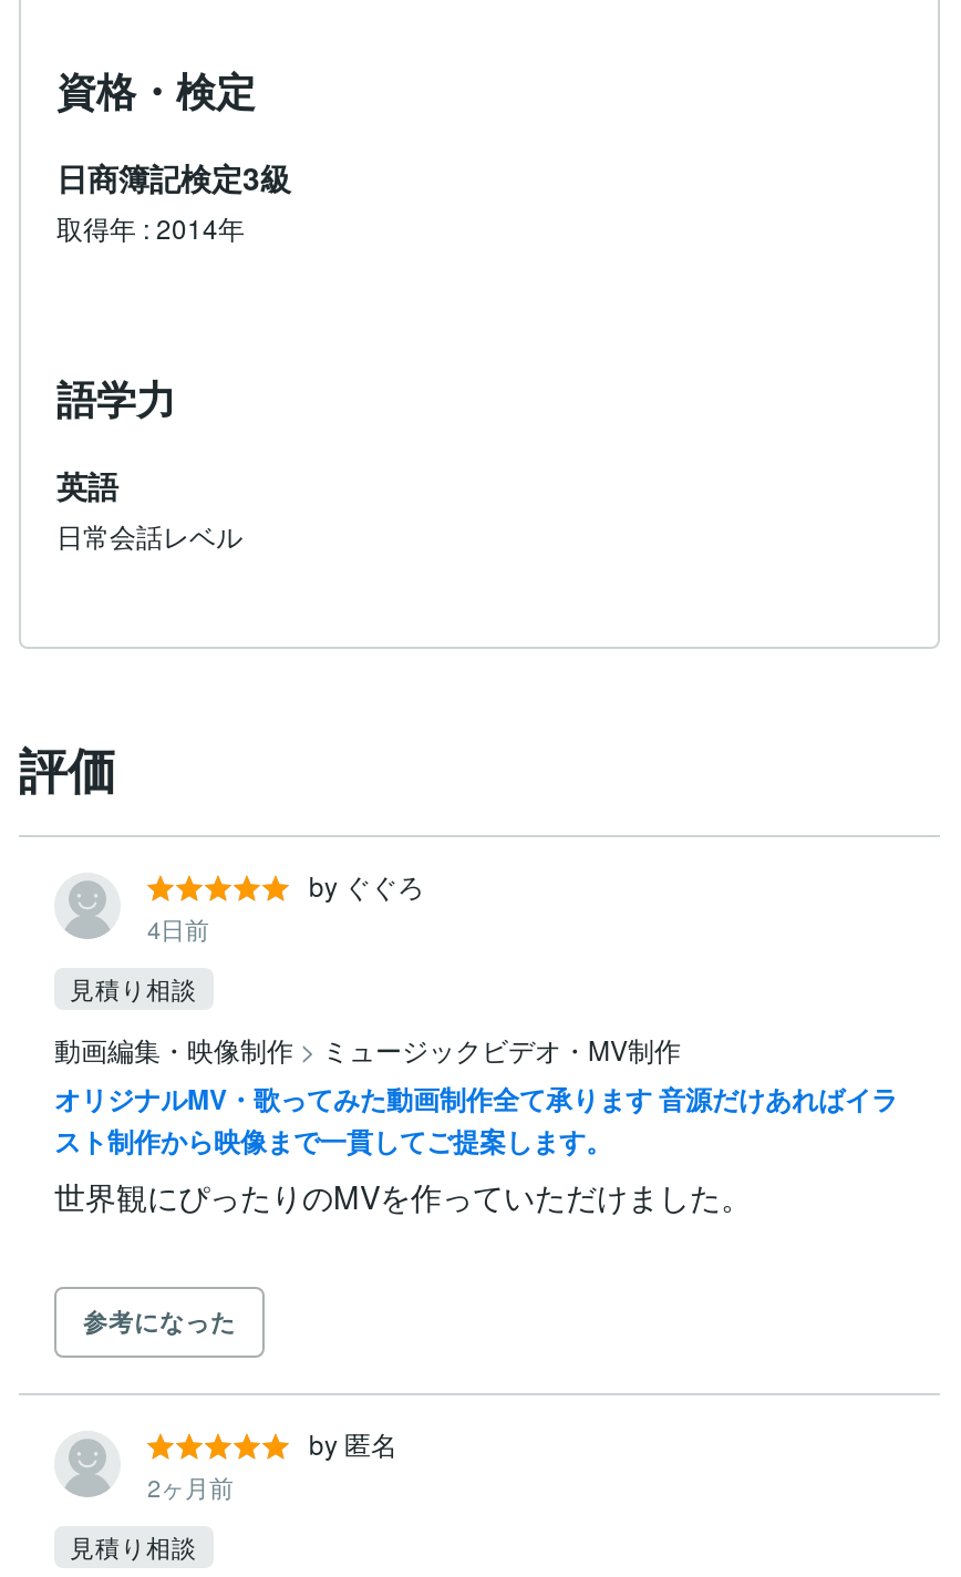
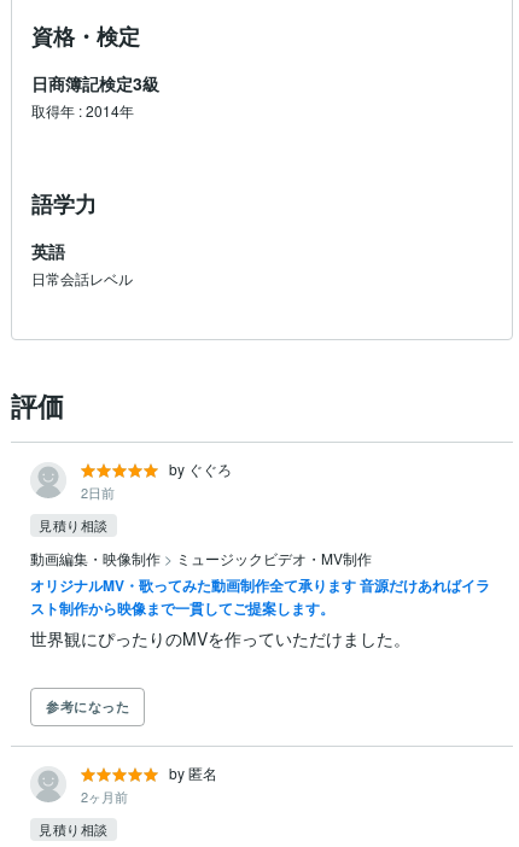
- 4日前
+ 2日前
